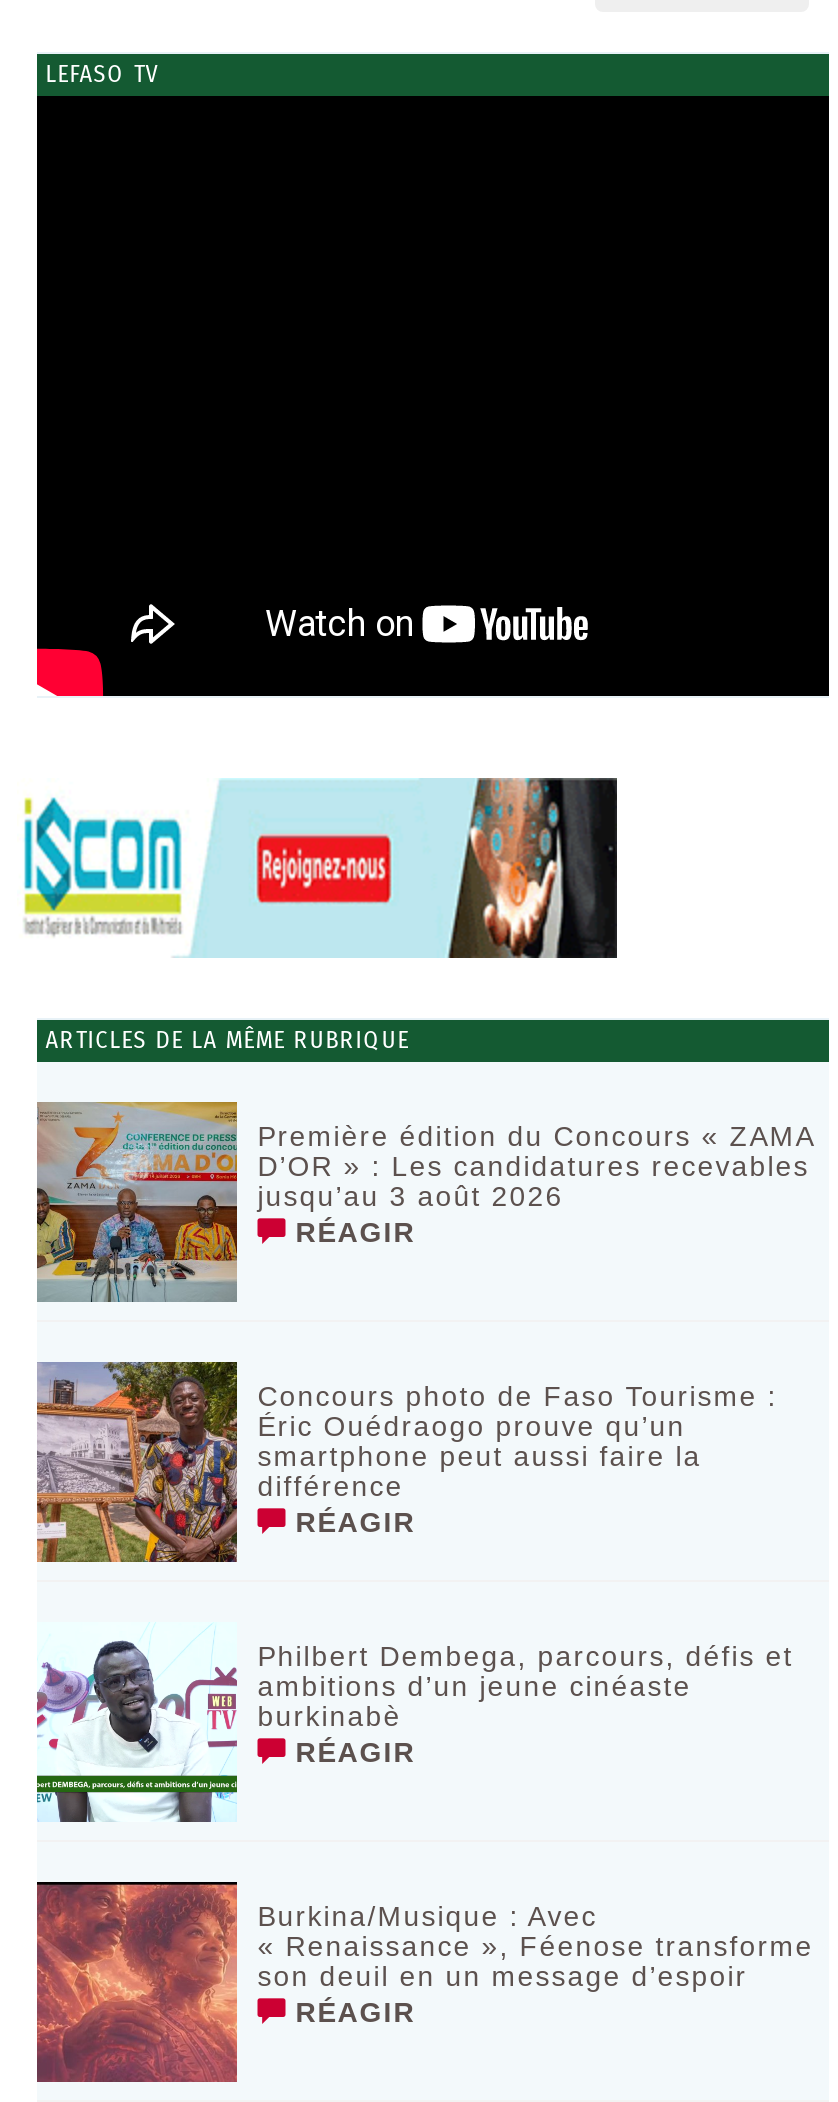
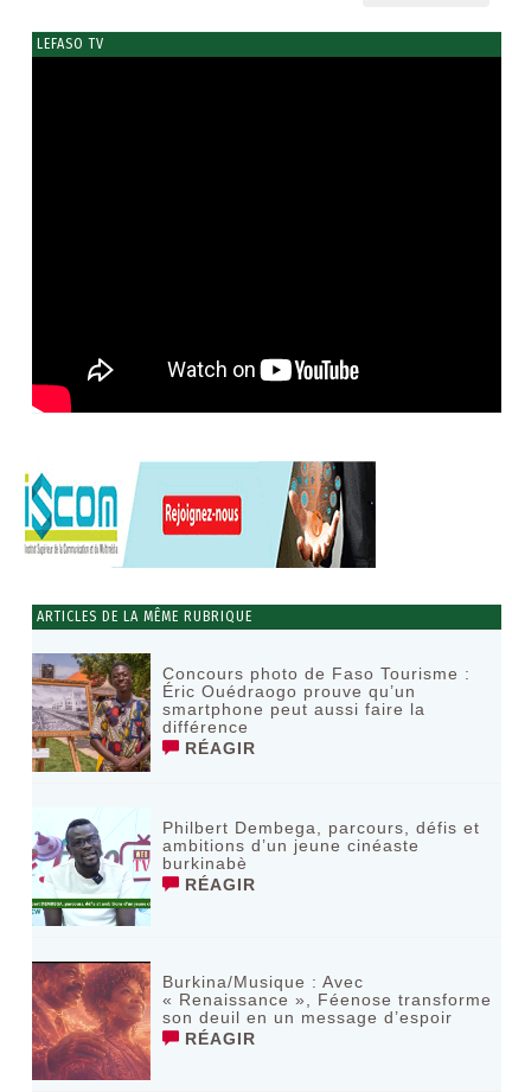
- [image]
- Première édition du Concours « ZAMA
- D’OR » : Les candidatures recevables
- jusqu’au 3 août 2026
- RÉAGIR
